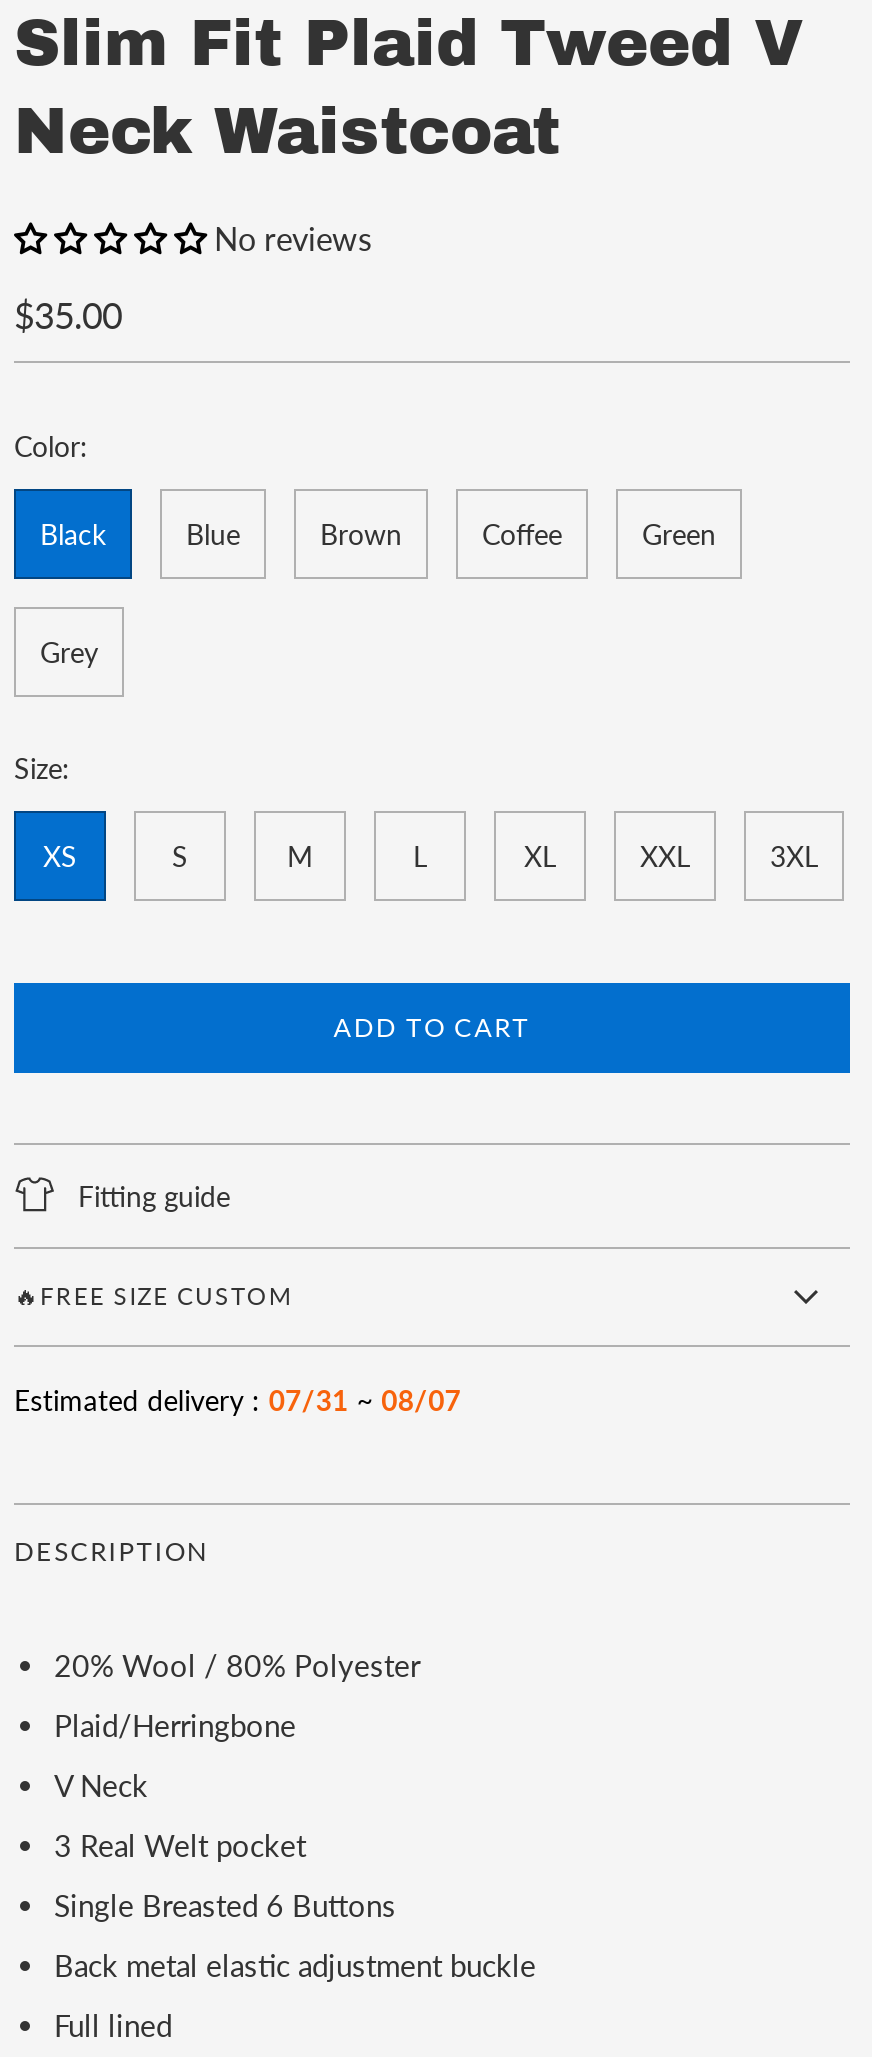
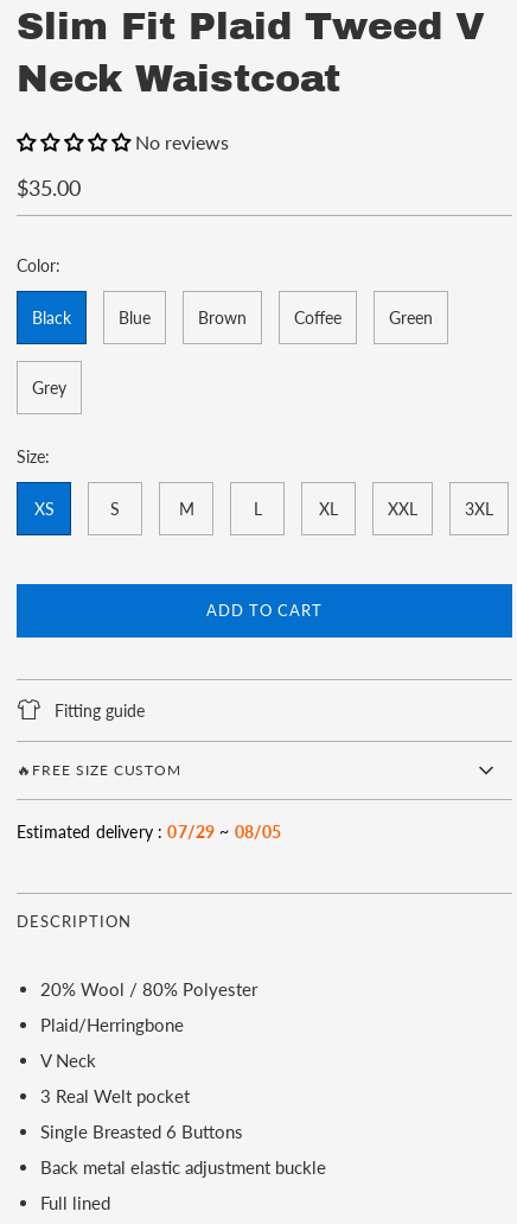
- Estimated delivery : 07/31 ~ 08/07
+ Estimated delivery : 07/29 ~ 08/05
